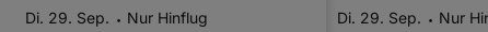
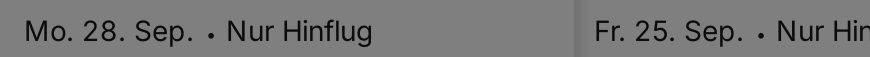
- Di. 29. Sep. Nur Hinflug
+ Mo. 28. Sep. Nur Hinflug

- Di. 29. Sep.
+ Fr. 25. Sep.
